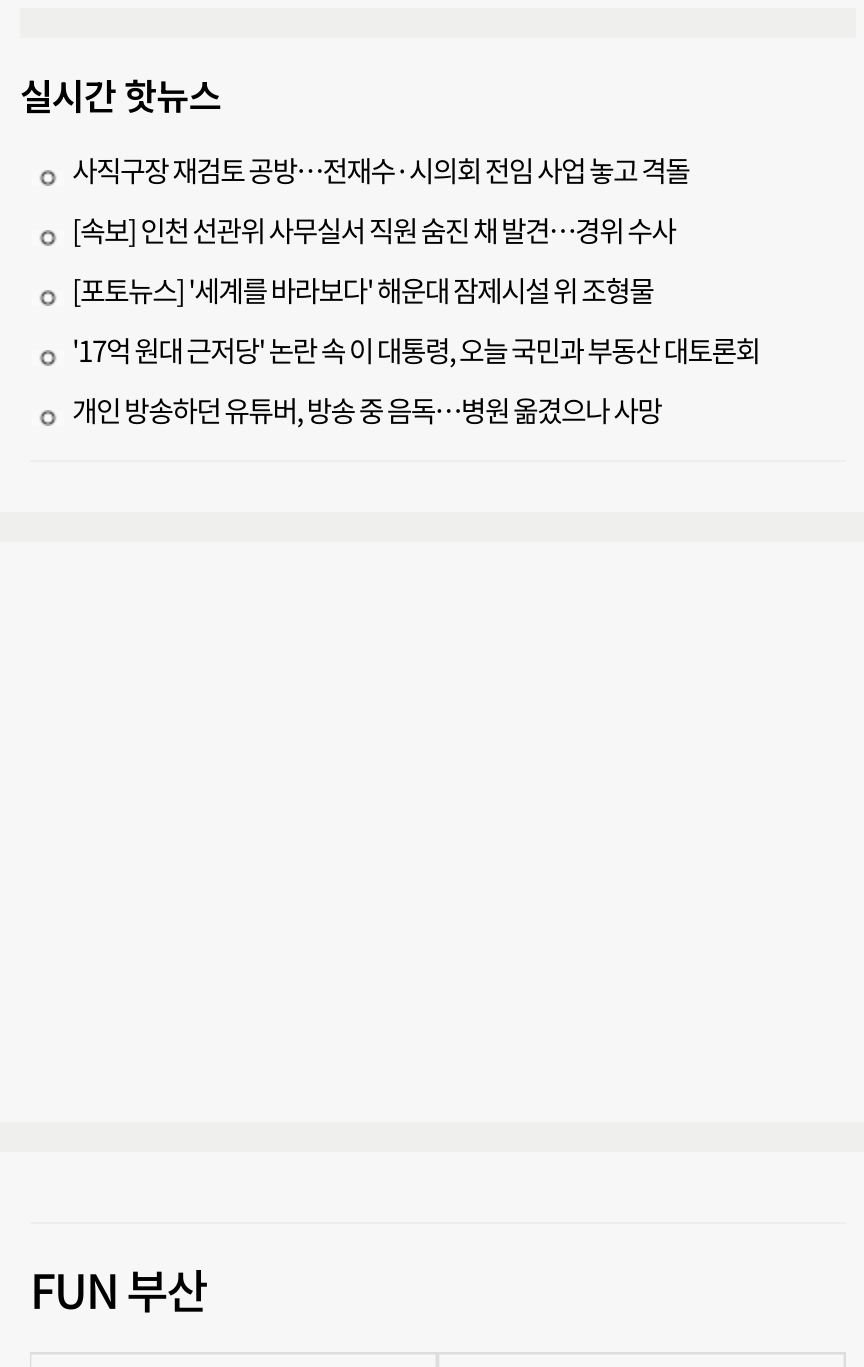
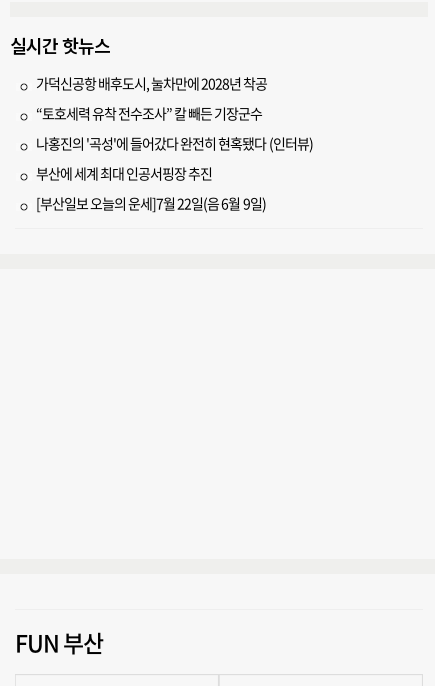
- 사직구장 재검토 공방…전재수·시의회 전임 사업 놓고 격돌
+ 가덕신공항 배후도시, 눌차만에 2028년 착공

- [속보] 인천 선관위 사무실서 직원 숨진 채 발견…경위 수사
+ “토호세력 유착 전수조사” 칼 빼든 기장군수

- [포토뉴스] '세계를 바라보다' 해운대 잠제시설 위 조형물
+ 나홍진의 '곡성'에 들어갔다 완전히 현혹됐다 (인터뷰)

- '17억 원대 근저당' 논란 속 이 대통령, 오늘 국민과 부동산 대토론회
+ 부산에 세계 최대 인공서핑장 추진

- 개인 방송하던 유튜버, 방송 중 음독…병원 옮겼으나 사망
+ [부산일보 오늘의 운세]7월 22일(음 6월 9일)
